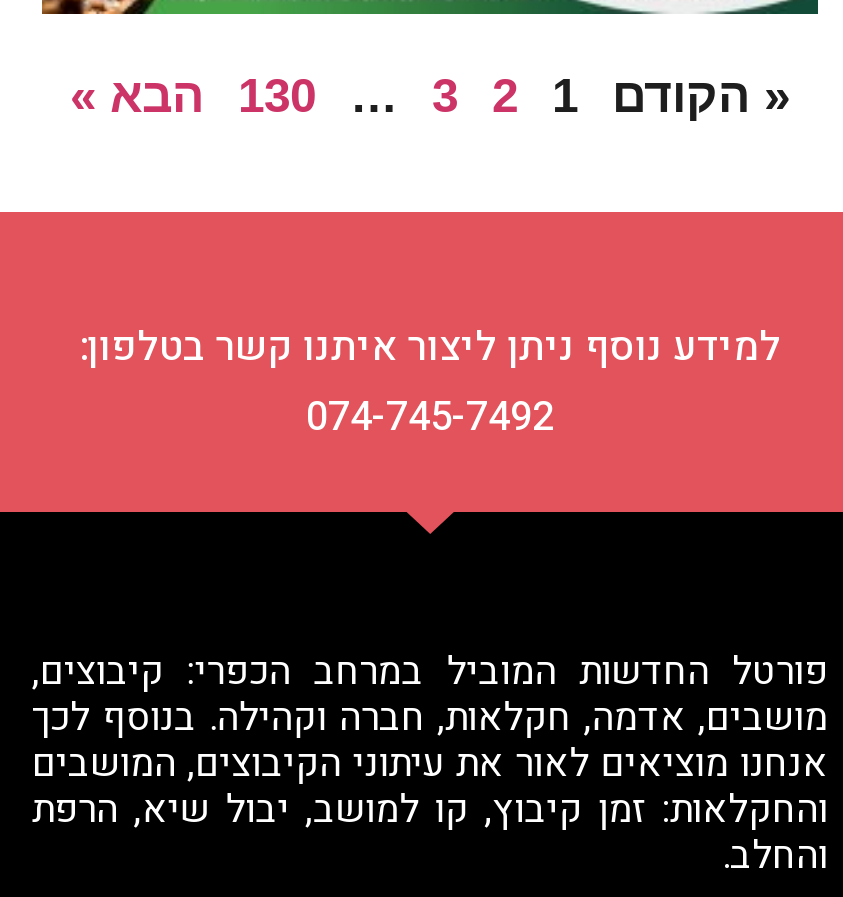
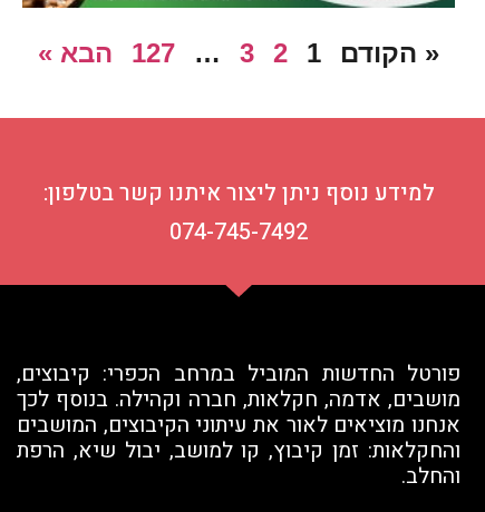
- 130
+ 127
